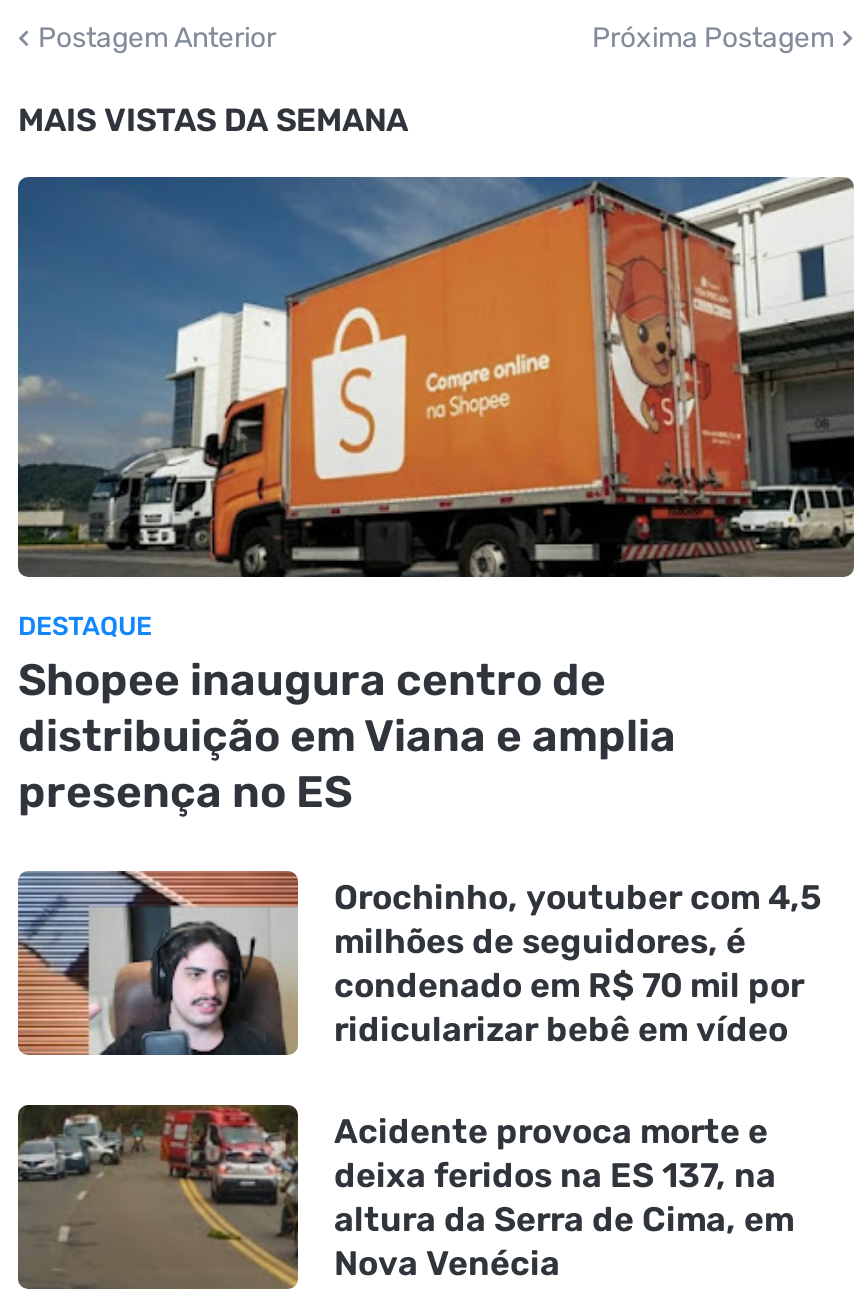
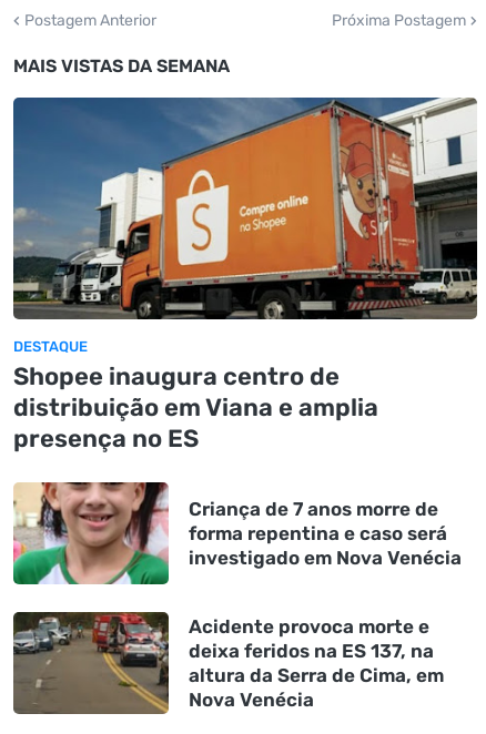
- [image]
- Orochinho, youtuber com 4,5
- milhões de seguidores, é
- condenado em R$ 70 mil por
- ridicularizar bebê em vídeo
+ [image]
+ Criança de 7 anos morre de
+ forma repentina e caso será
+ investigado em Nova Venécia
